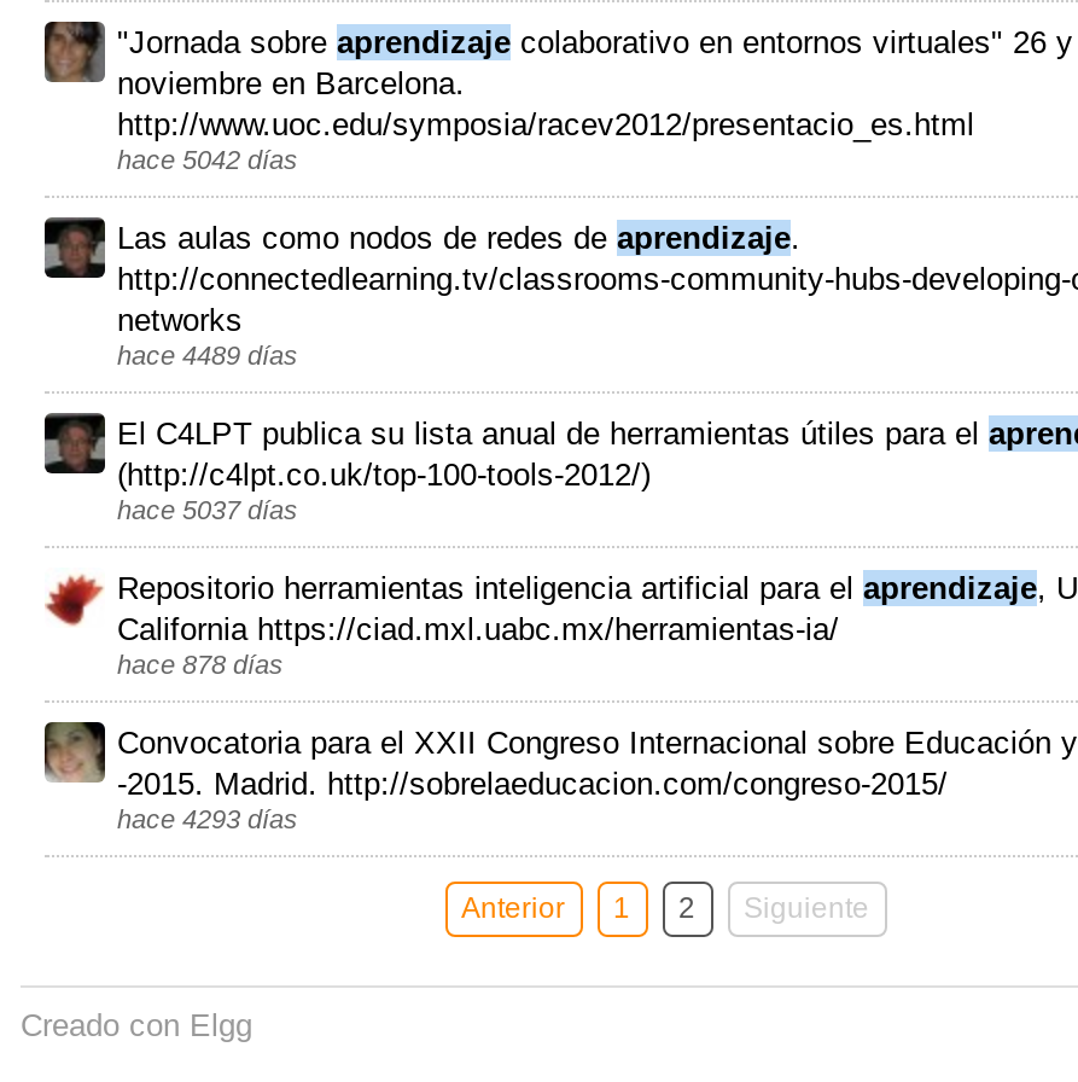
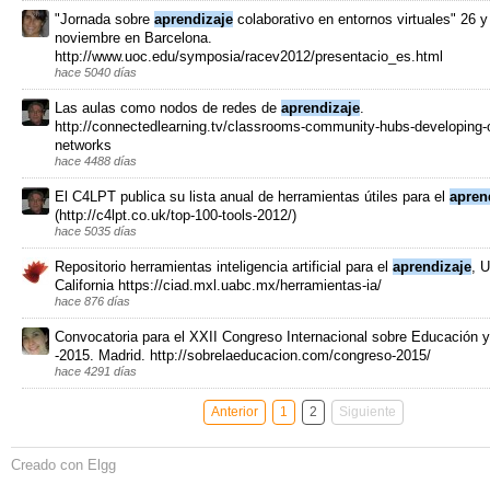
- hace 5042 días
+ hace 5040 días

- hace 4489 días
+ hace 4488 días

- hace 5037 días
+ hace 5035 días

- hace 878 días
+ hace 876 días

- hace 4293 días
+ hace 4291 días
